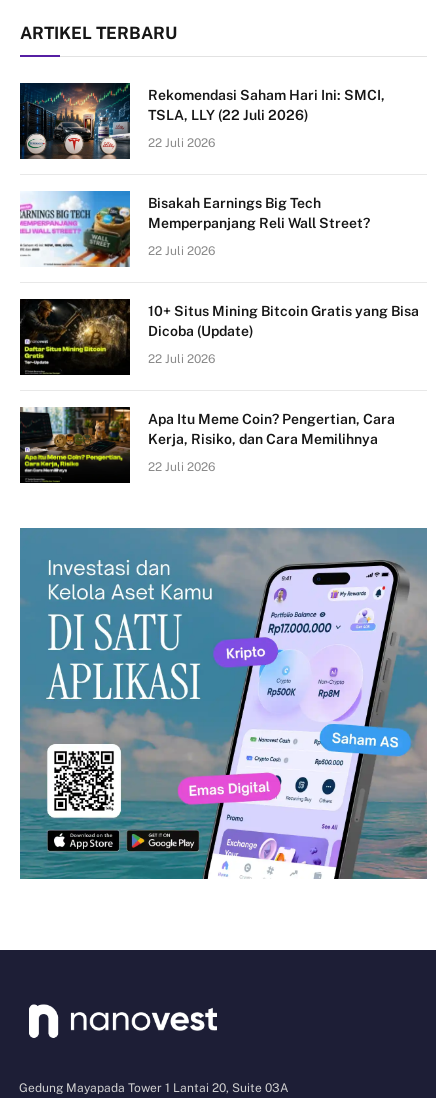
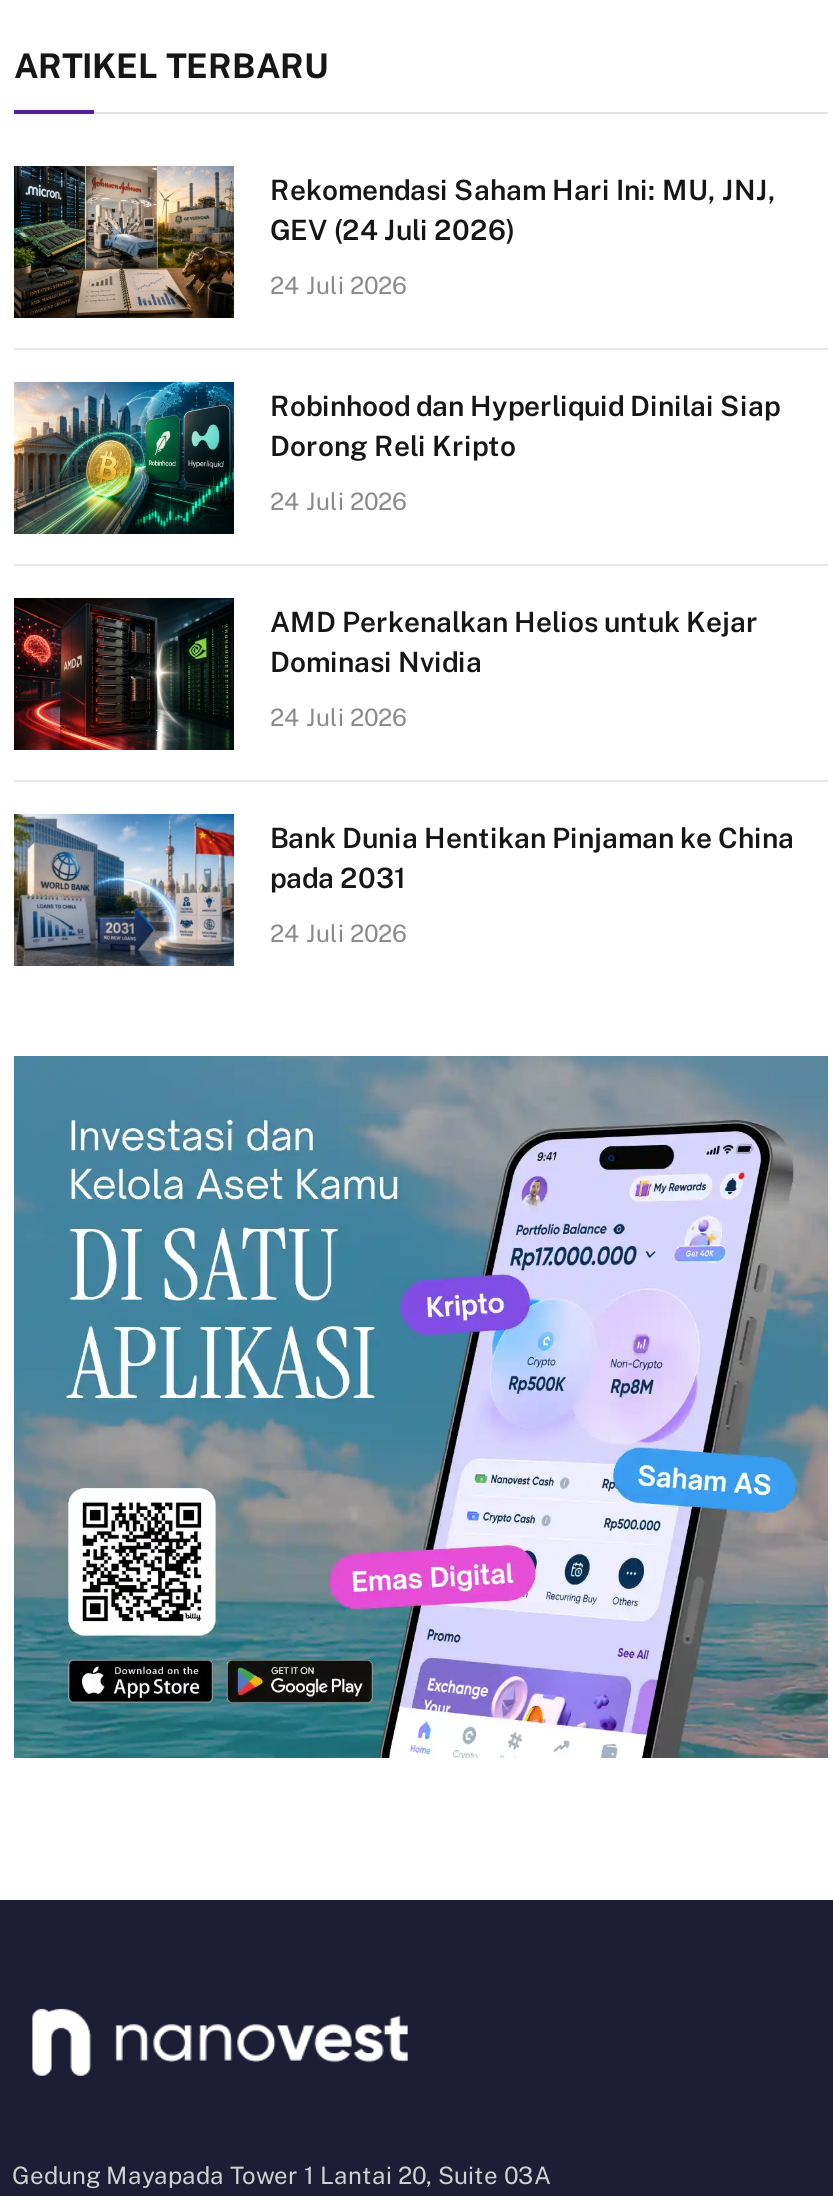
- [image]
- Rekomendasi Saham Hari Ini: SMCI,
- TSLA, LLY (22 Juli 2026)
+ [image]
+ Rekomendasi Saham Hari Ini: MU, JNJ,
+ GEV (24 Juli 2026)

- 22 Juli 2026
+ 24 Juli 2026

- [image]
- Bisakah Earnings Big Tech
- Memperpanjang Reli Wall Street?
+ [image]
+ Robinhood dan Hyperliquid Dinilai Siap
+ Dorong Reli Kripto

- 22 Juli 2026
+ 24 Juli 2026

- [image]
- 10+ Situs Mining Bitcoin Gratis yang Bisa
- Dicoba (Update)
+ [image]
+ AMD Perkenalkan Helios untuk Kejar
+ Dominasi Nvidia

- 22 Juli 2026
+ 24 Juli 2026

- [image]
- Apa Itu Meme Coin? Pengertian, Cara
- Kerja, Risiko, dan Cara Memilihnya
+ [image]
+ Bank Dunia Hentikan Pinjaman ke China
+ pada 2031

- 22 Juli 2026
+ 24 Juli 2026
